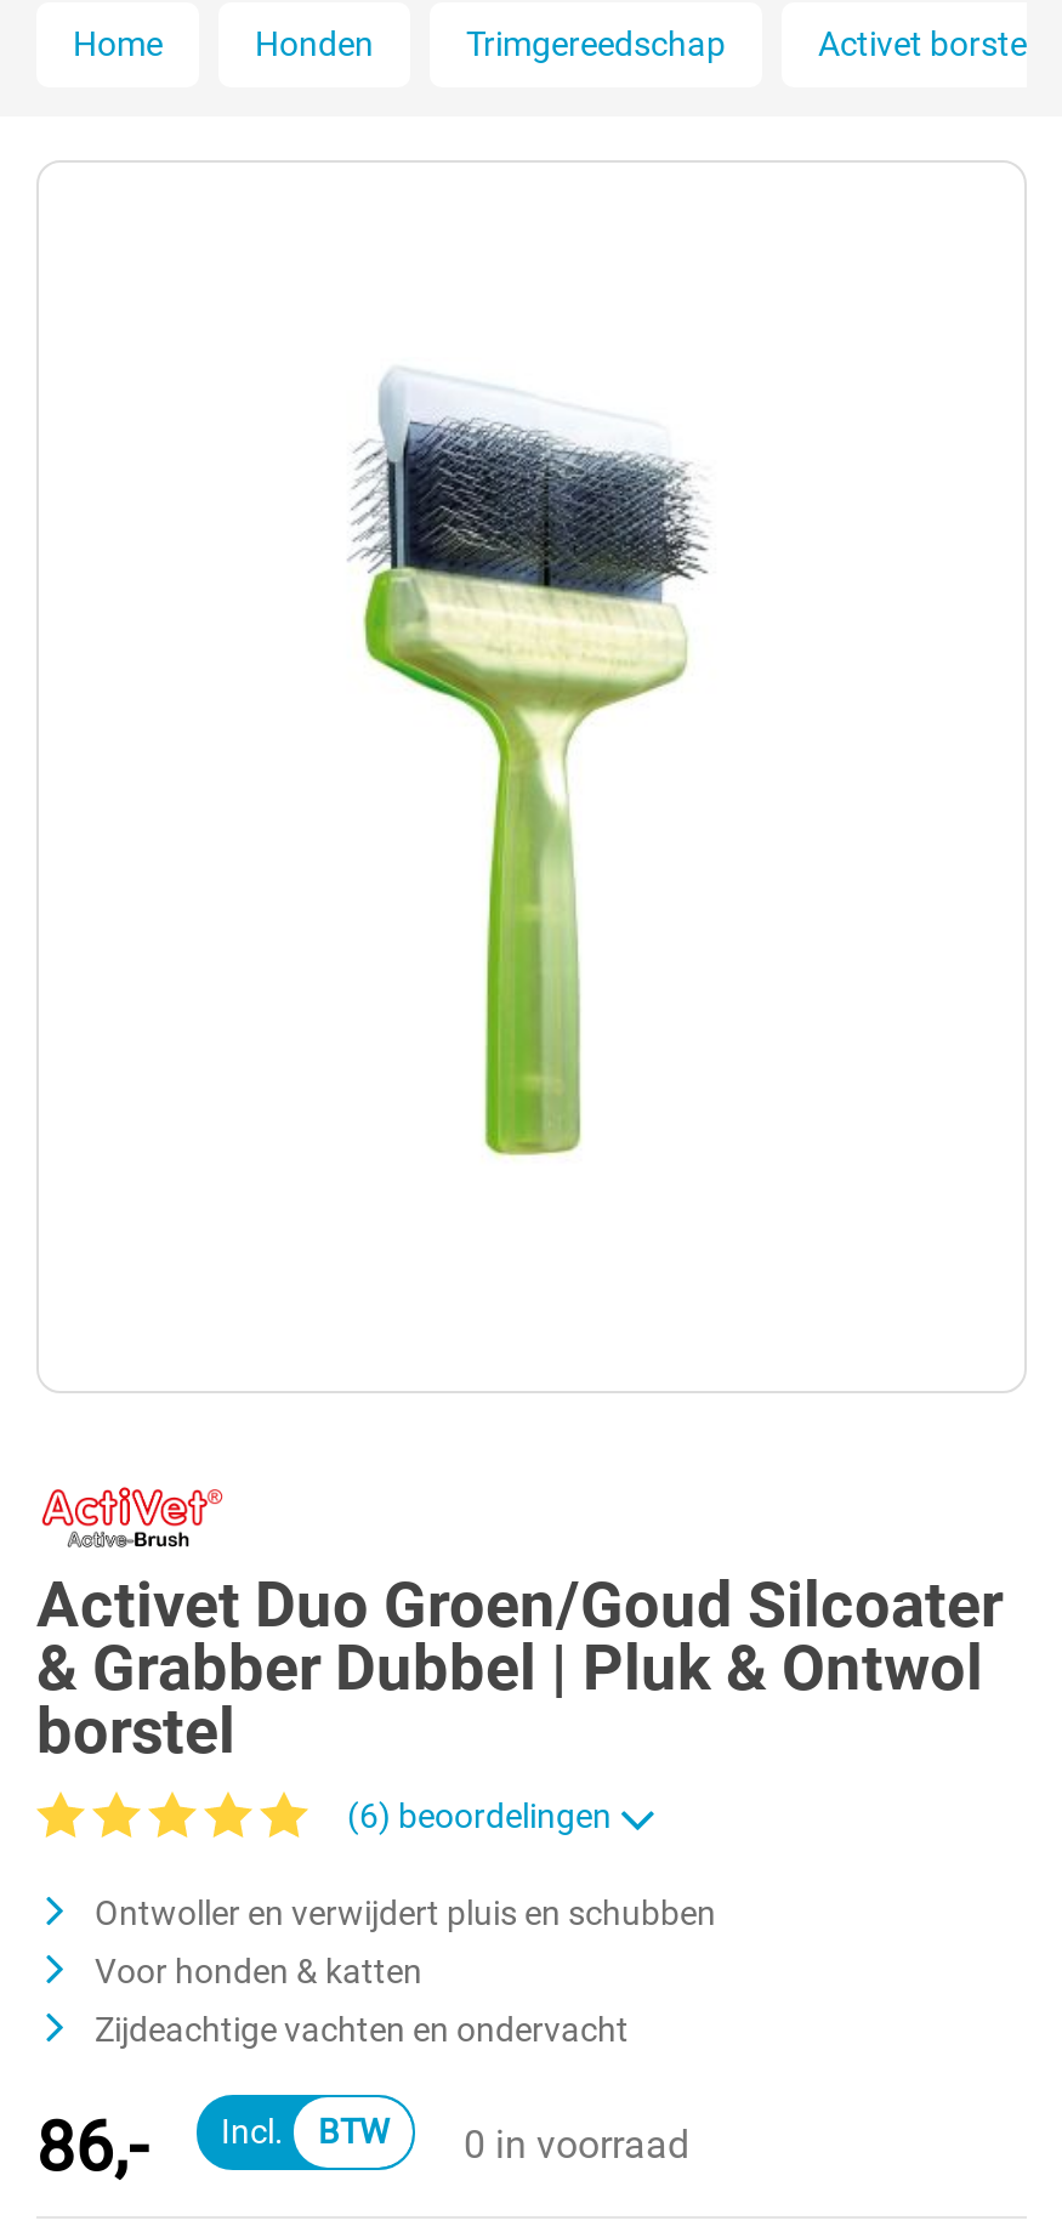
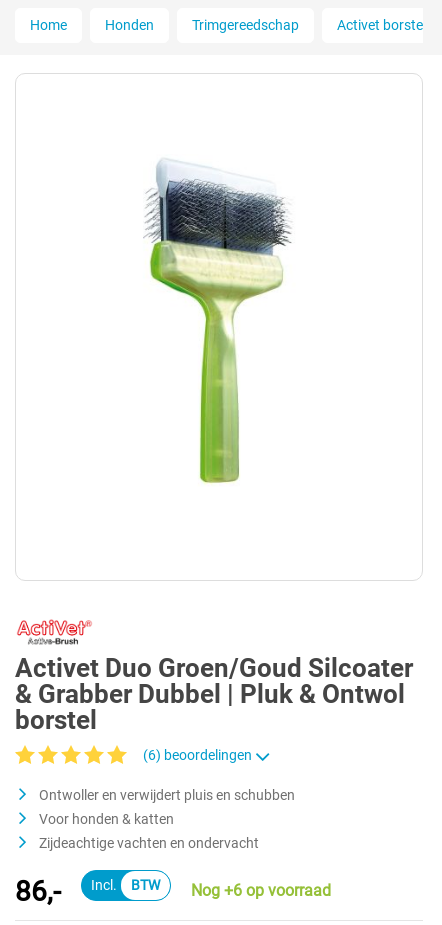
- 0 in voorraad
+ Nog +6 op voorraad
